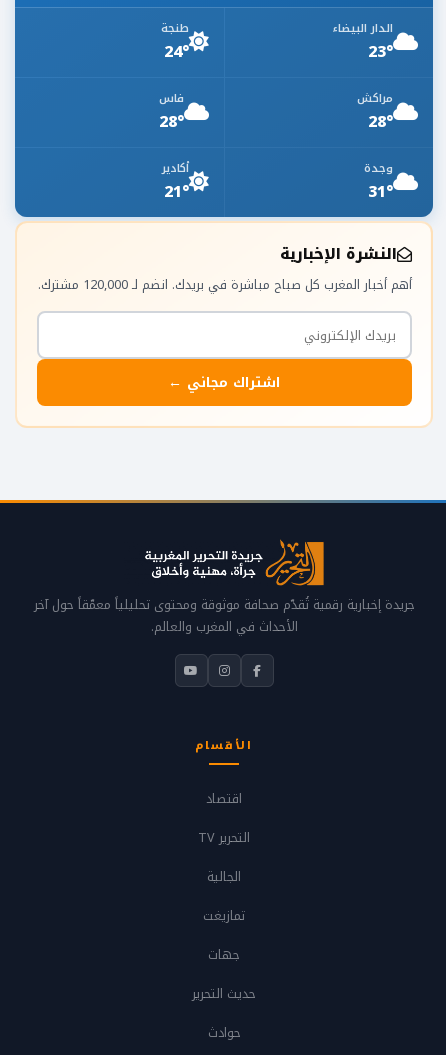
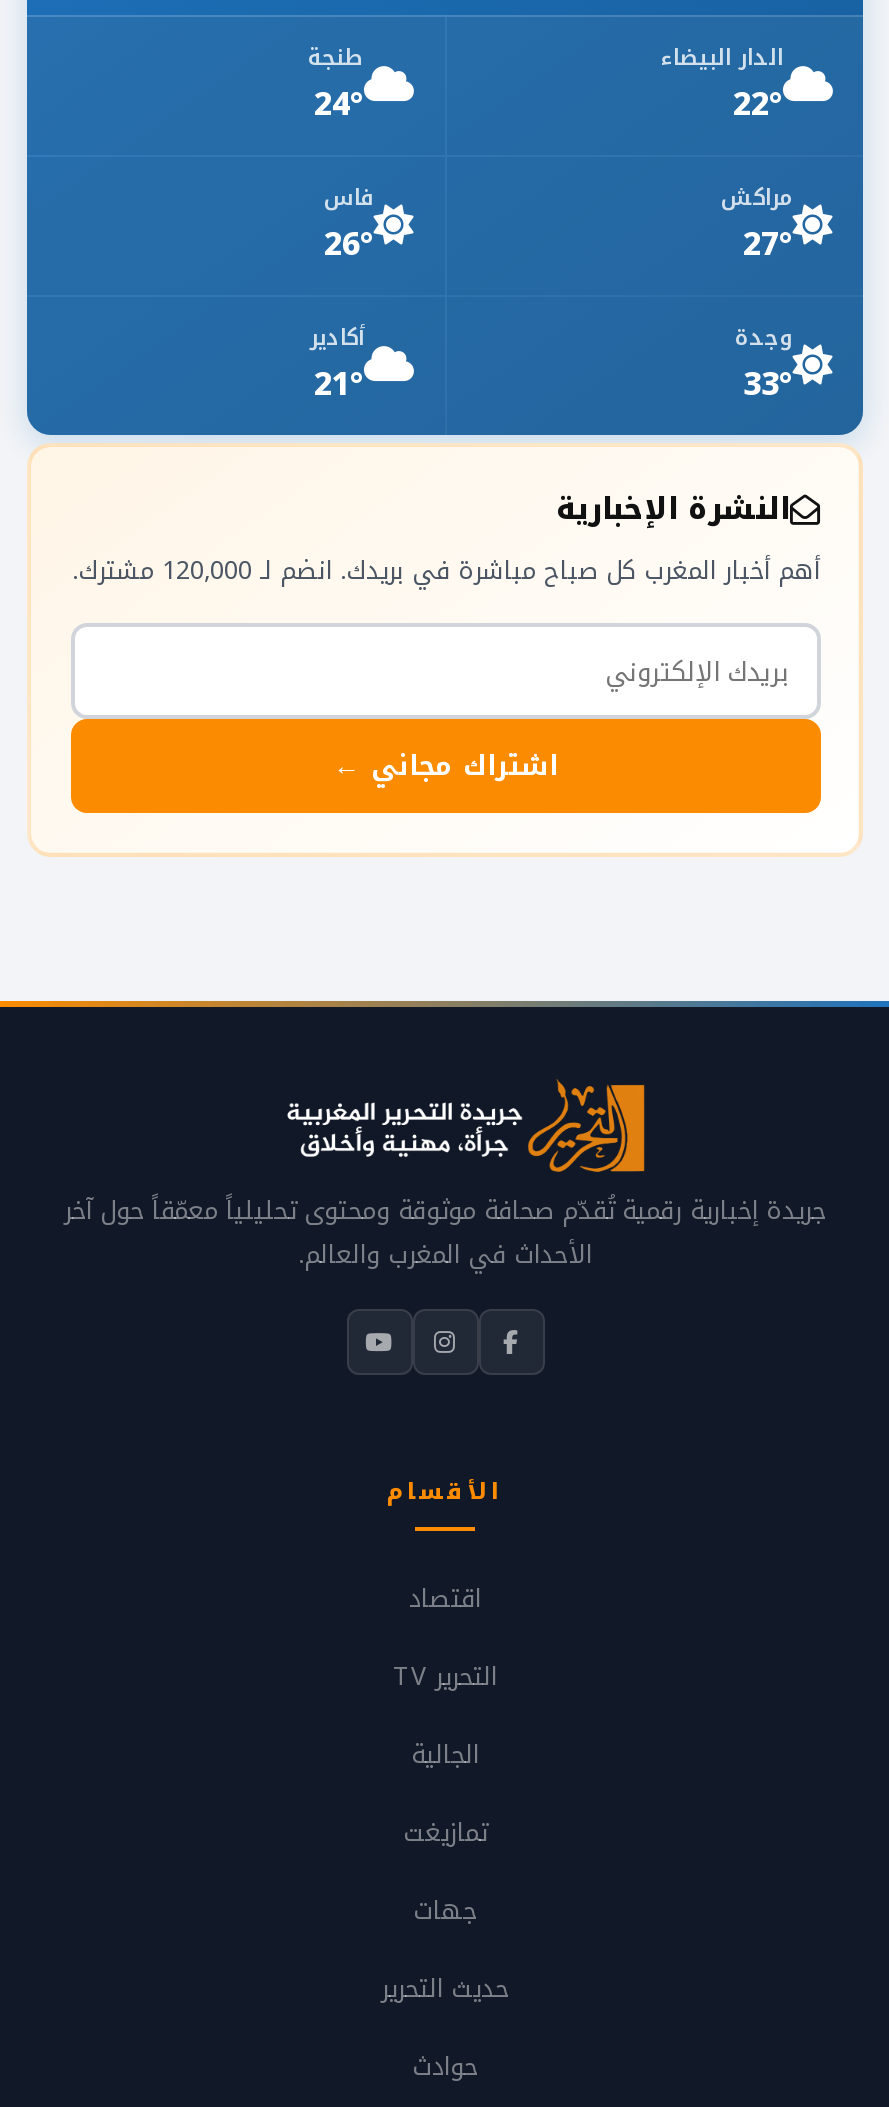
- 23°
+ 22°

- 28°
+ 26°

- 28°
+ 27°

- 31°
+ 33°
